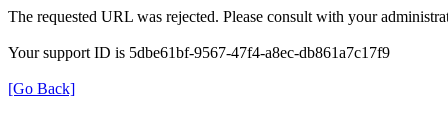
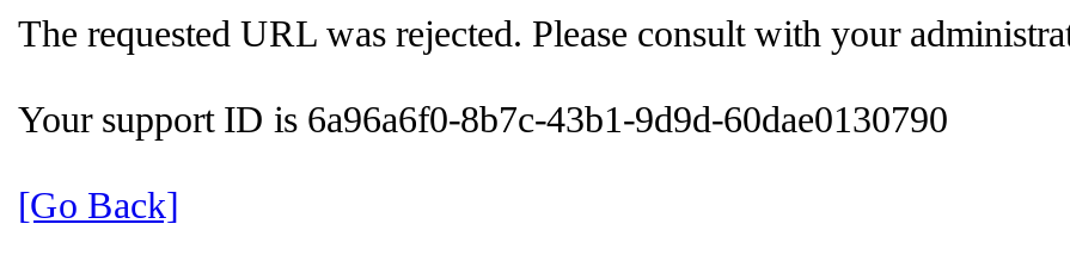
- Your support ID is 5dbe61bf-9567-47f4-a8ec-db861a7c17f9
+ Your support ID is 6a96a6f0-8b7c-43b1-9d9d-60dae0130790
